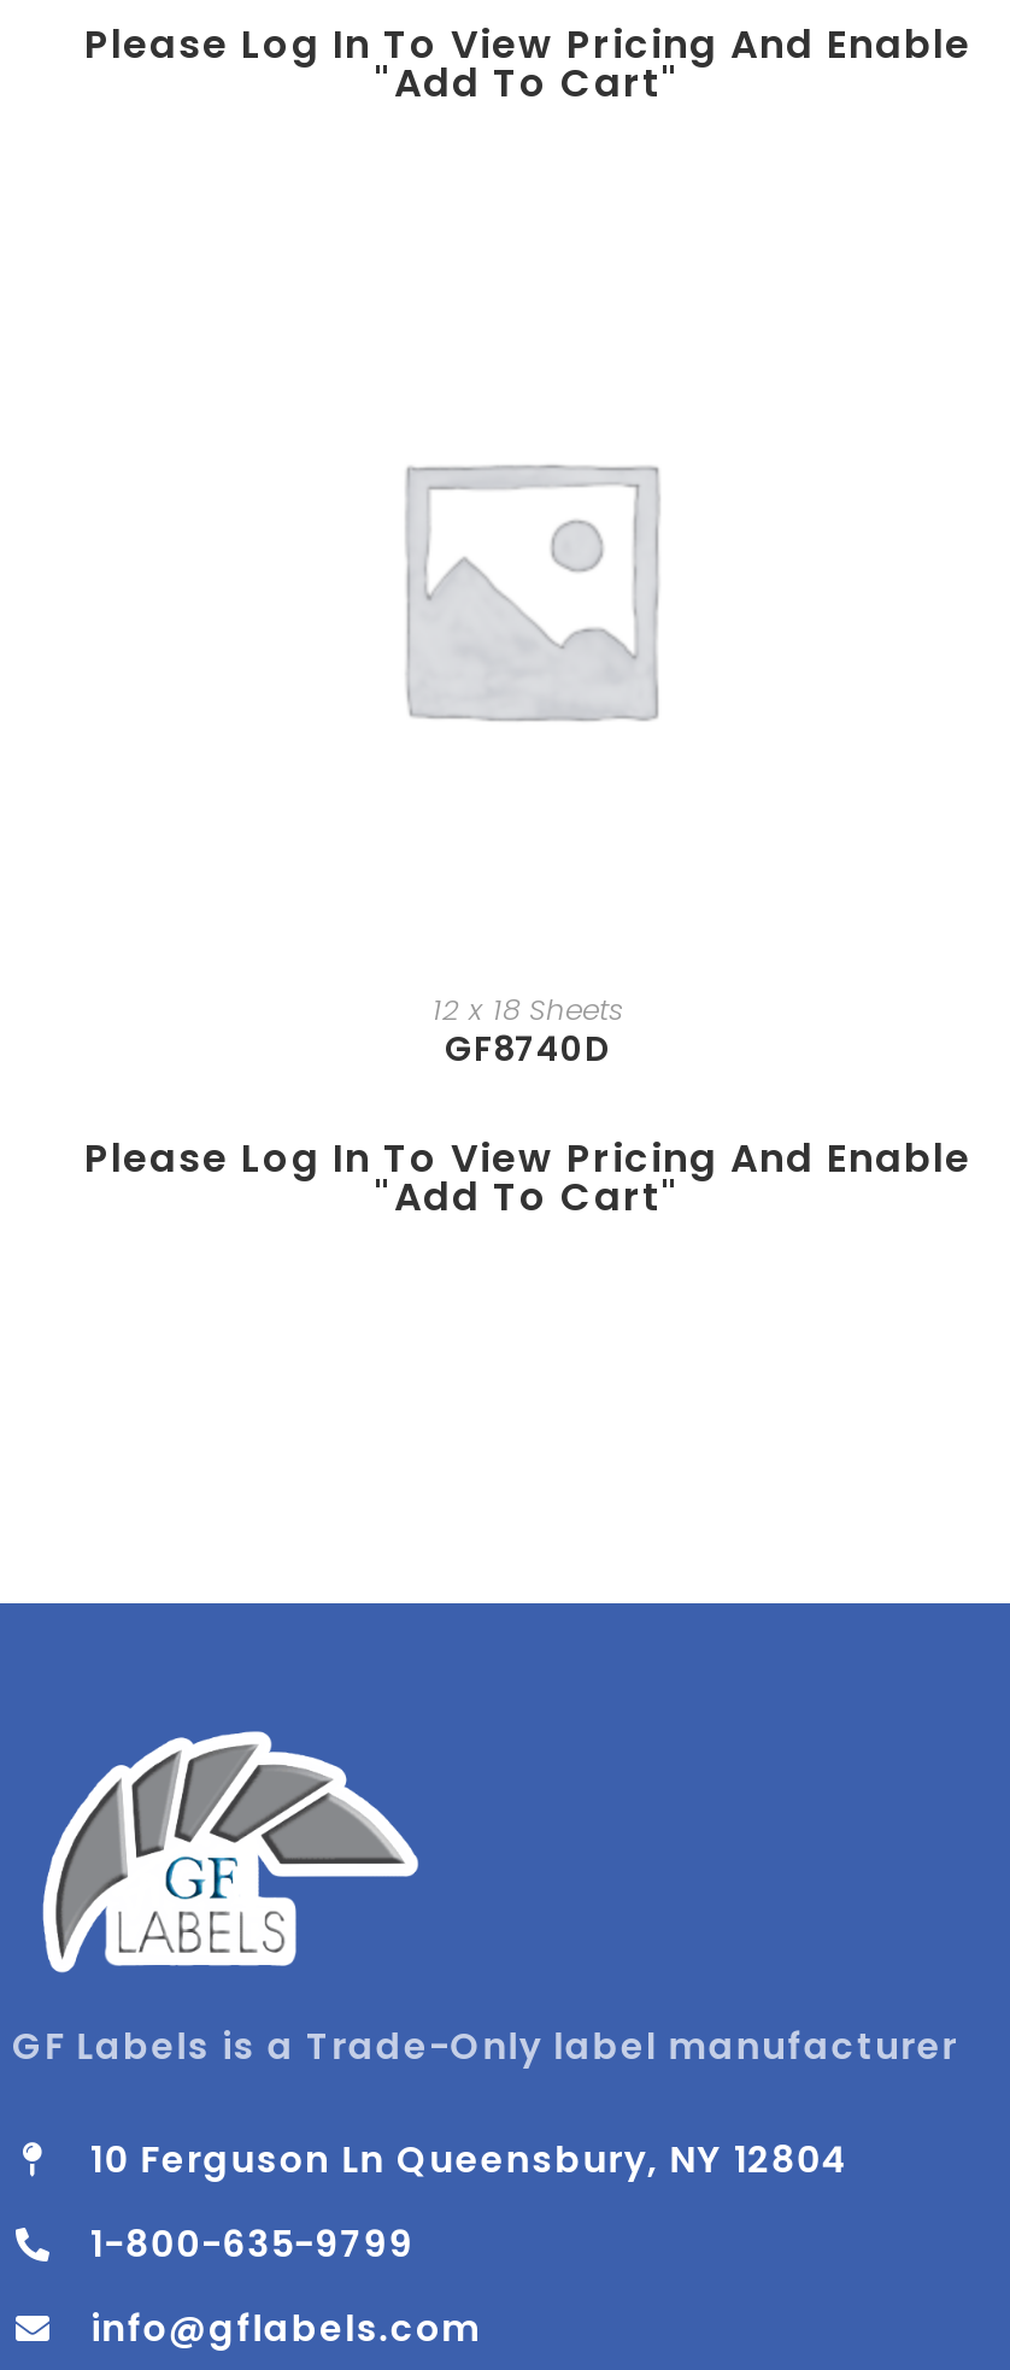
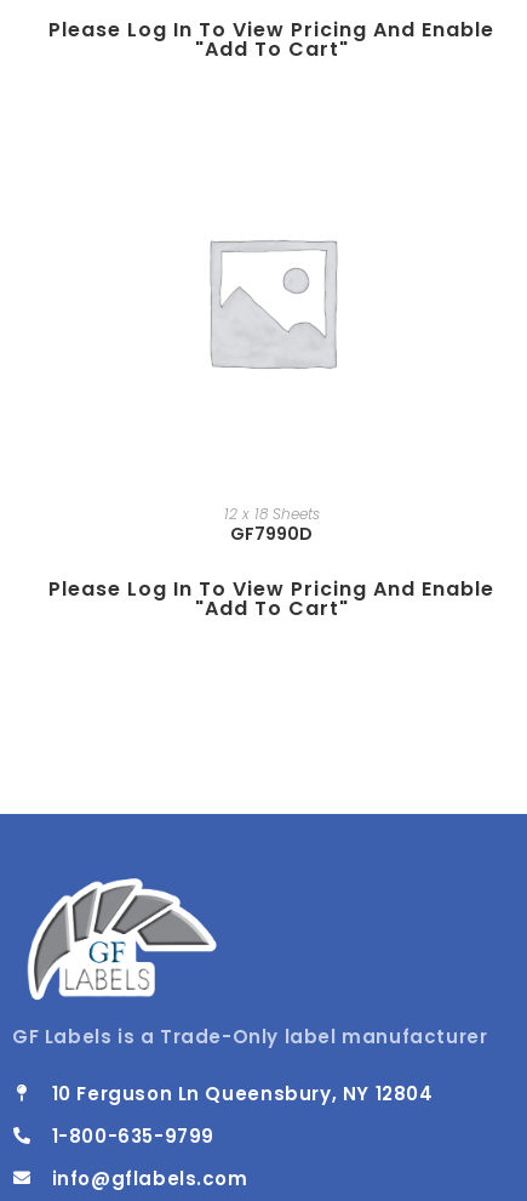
- GF8740D
+ GF7990D
